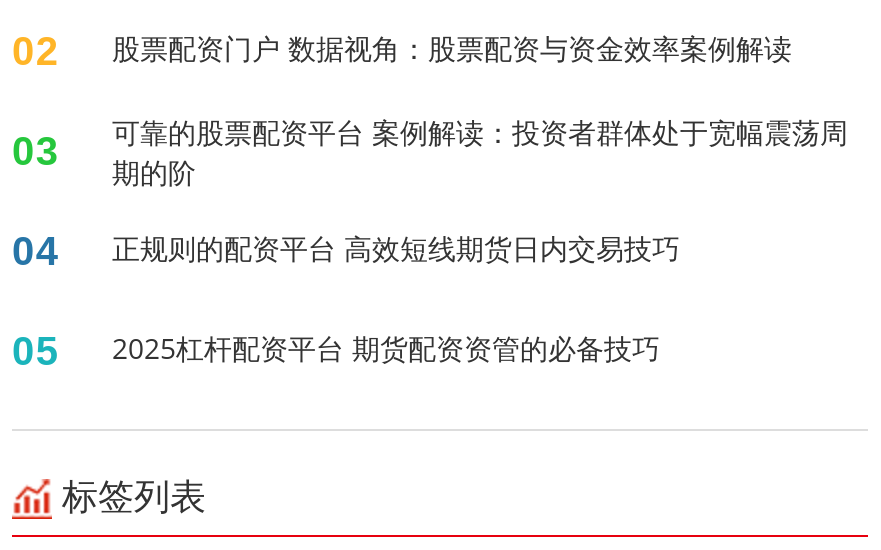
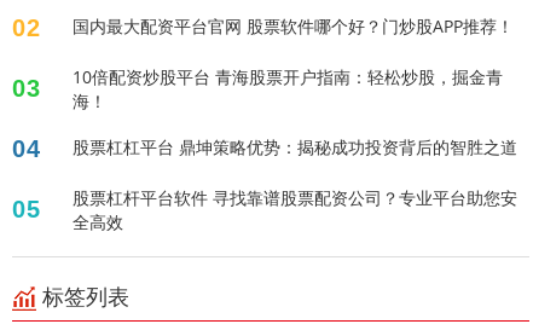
- 股票配资门户 数据视角：股票配资与资金效率案例解读
+ 国内最大配资平台官网 股票软件哪个好？门炒股APP推荐！

- 可靠的股票配资平台 案例解读：投资者群体处于宽幅震荡周
- 期的阶
+ 10倍配资炒股平台 青海股票开户指南：轻松炒股，掘金青
+ 海！

- 正规则的配资平台 高效短线期货日内交易技巧
+ 股票杠杠平台 鼎坤策略优势：揭秘成功投资背后的智胜之道

- 2025杠杆配资平台 期货配资资管的必备技巧
+ 股票杠杆平台软件 寻找靠谱股票配资公司？专业平台助您安
+ 全高效
